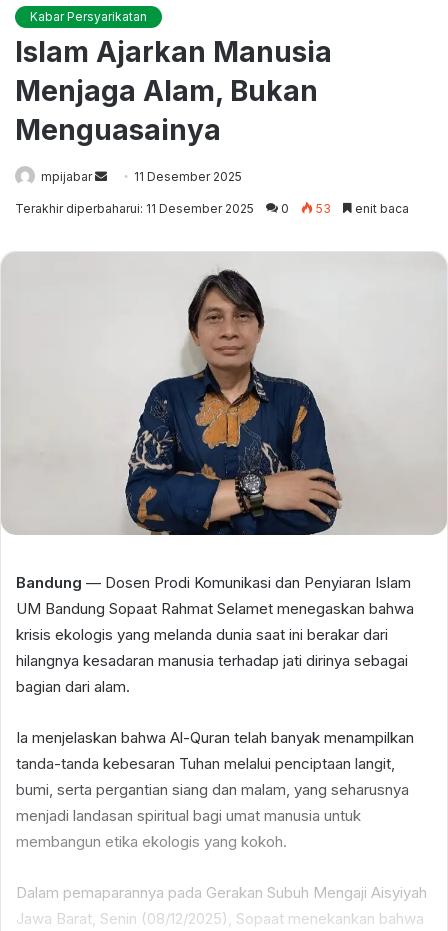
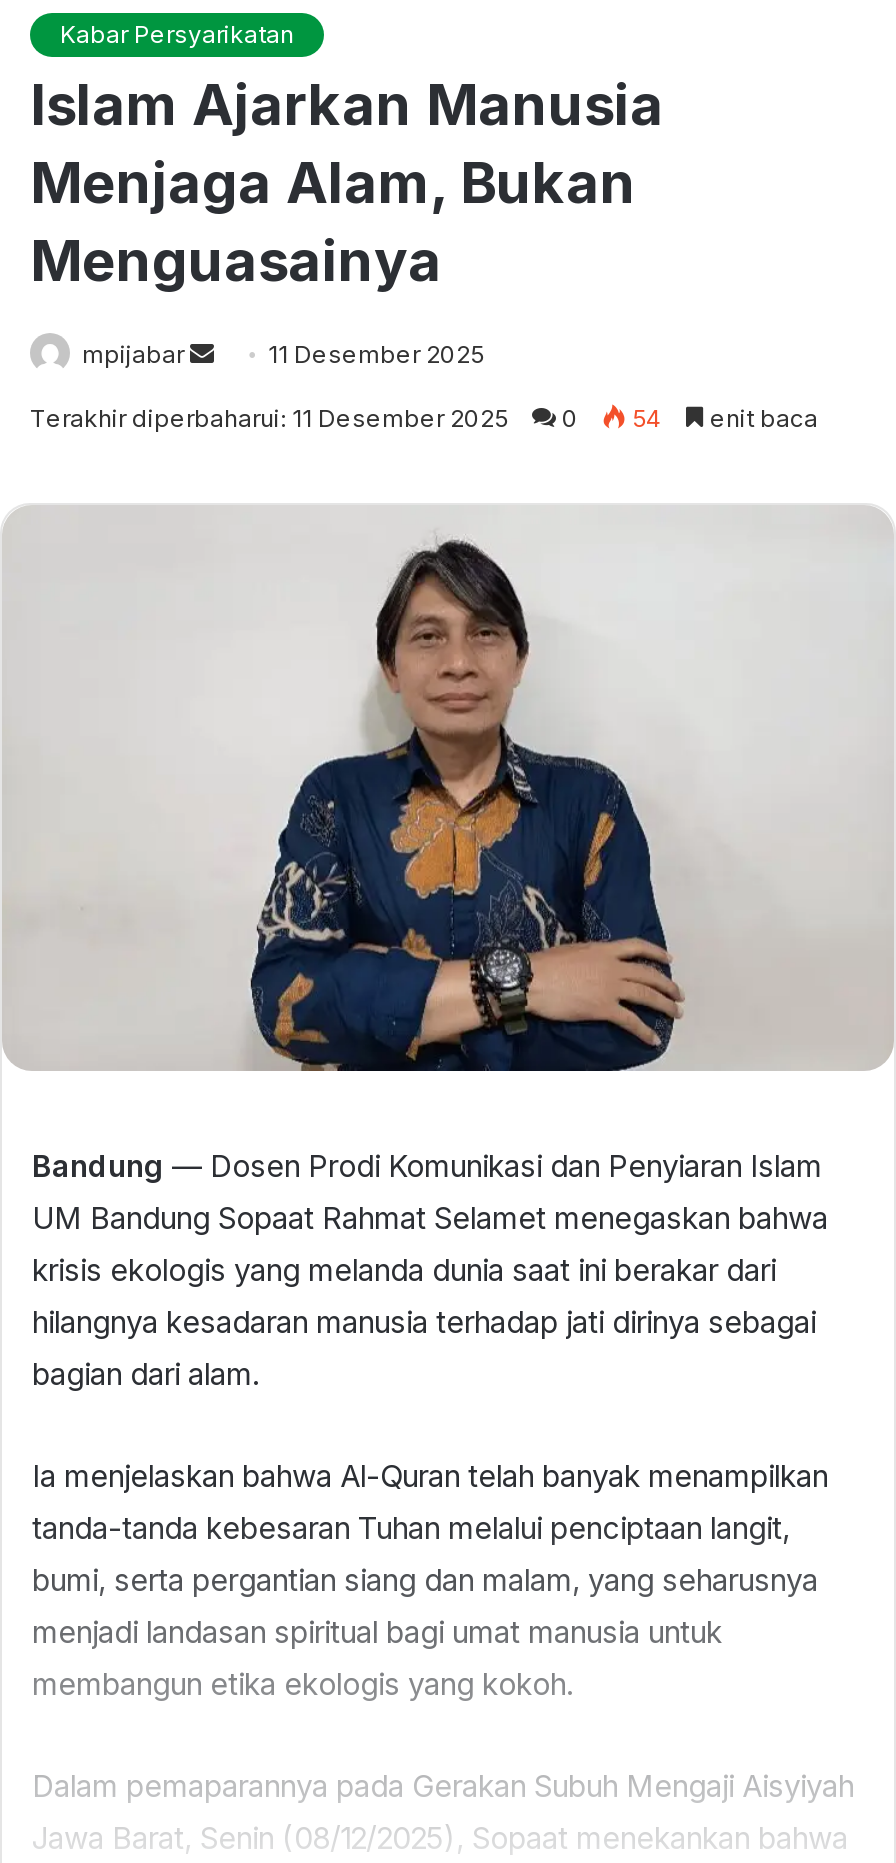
- Terakhir diperbaharui: 11 Desember 2025 0 53 enit baca
+ Terakhir diperbaharui: 11 Desember 2025 0 54 enit baca
